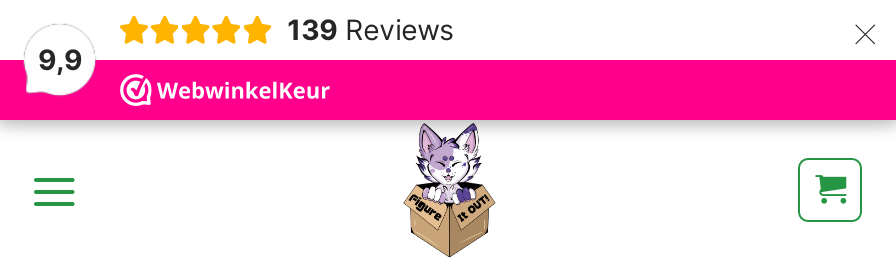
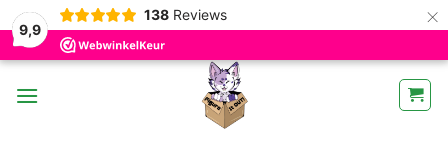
- 139 Reviews
+ 138 Reviews
